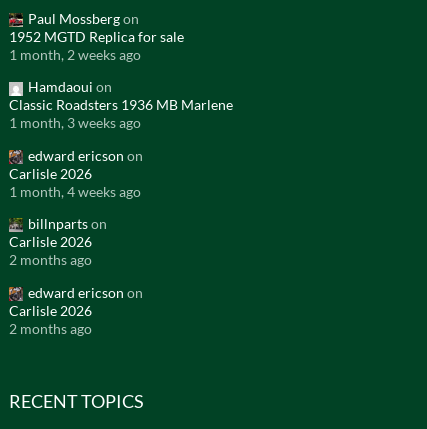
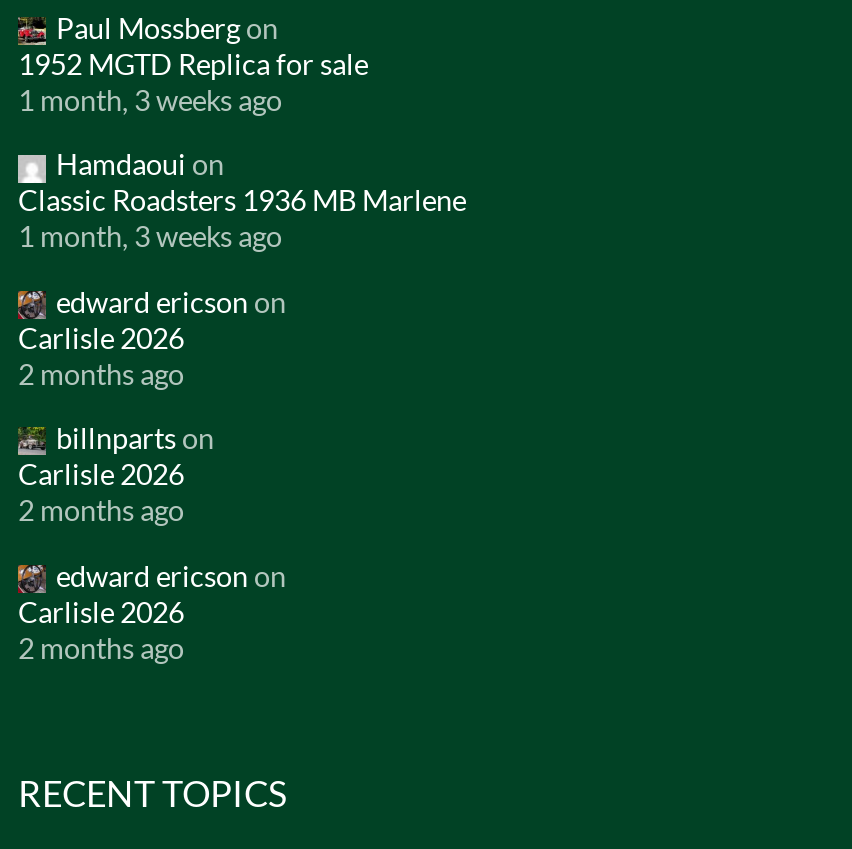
- 1 month, 2 weeks ago
+ 1 month, 3 weeks ago

- 1 month, 4 weeks ago
+ 2 months ago
